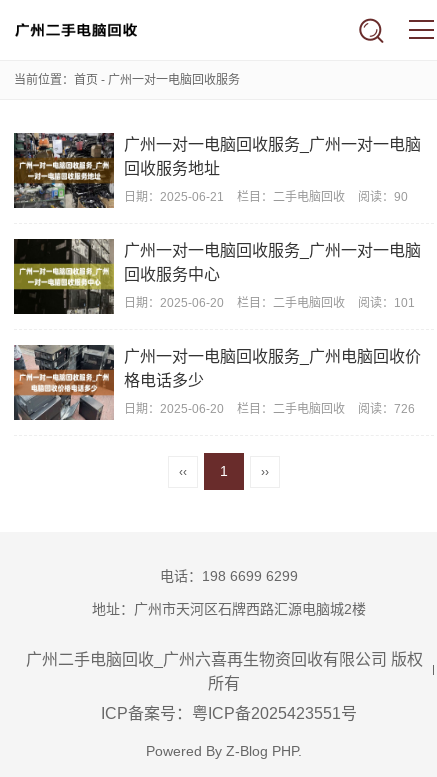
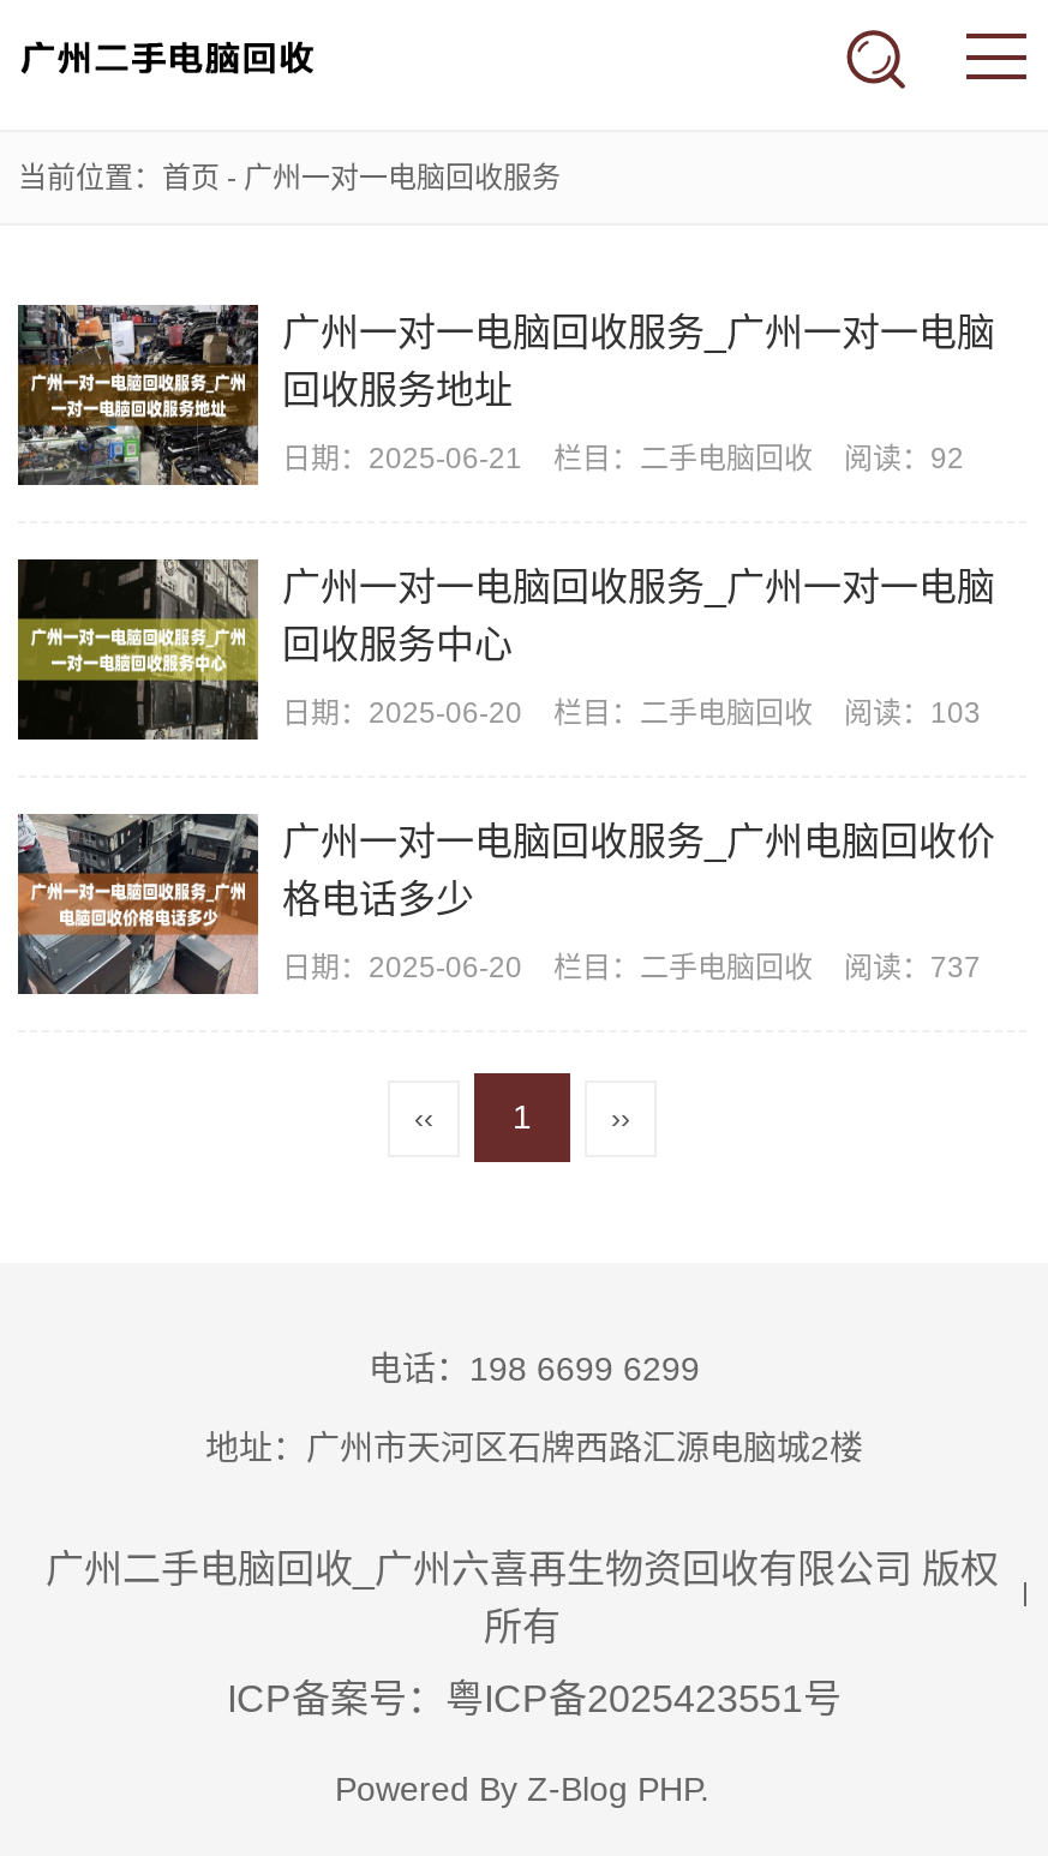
- 日期：2025-06-21 栏目：二手电脑回收 阅读：90
+ 日期：2025-06-21 栏目：二手电脑回收 阅读：92

- 日期：2025-06-20 栏目：二手电脑回收 阅读：101
+ 日期：2025-06-20 栏目：二手电脑回收 阅读：103

- 日期：2025-06-20 栏目：二手电脑回收 阅读：726
+ 日期：2025-06-20 栏目：二手电脑回收 阅读：737
